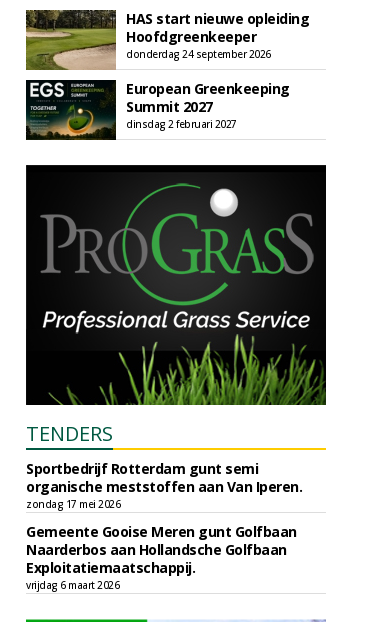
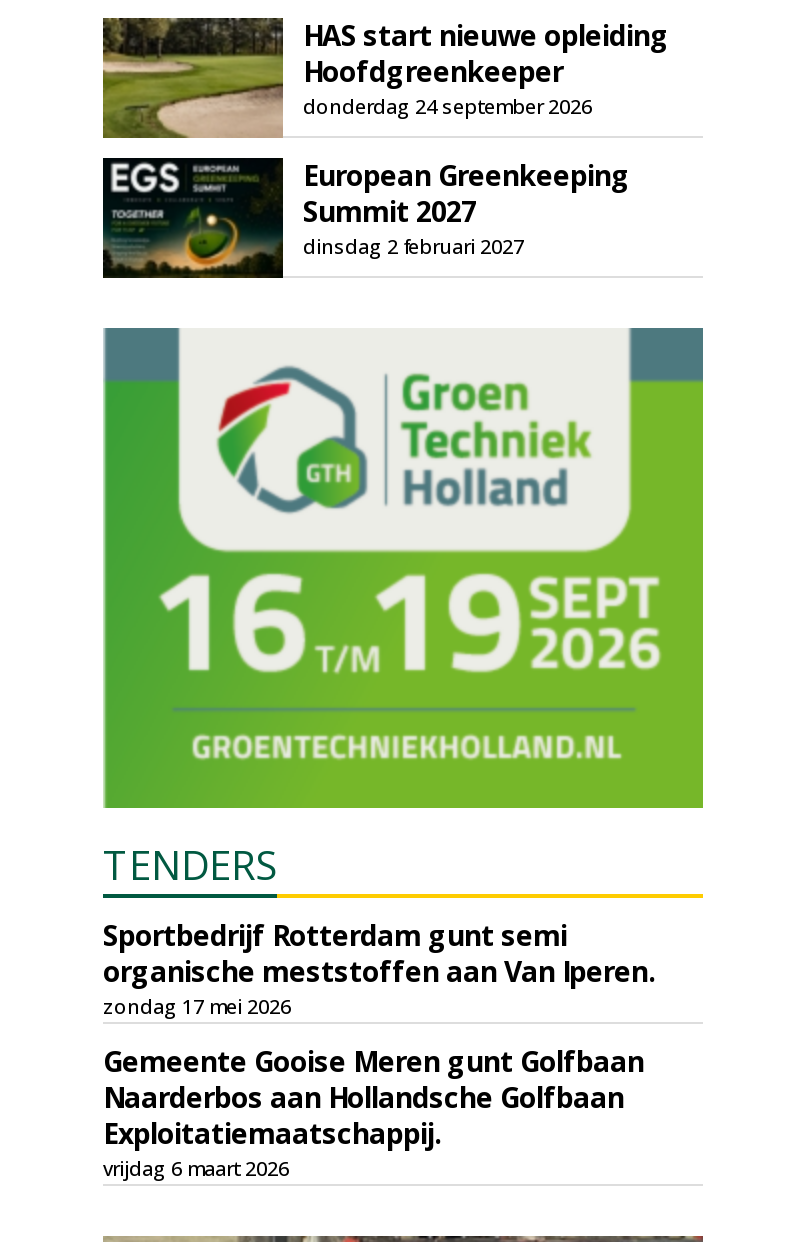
- [image]
+ [image]
